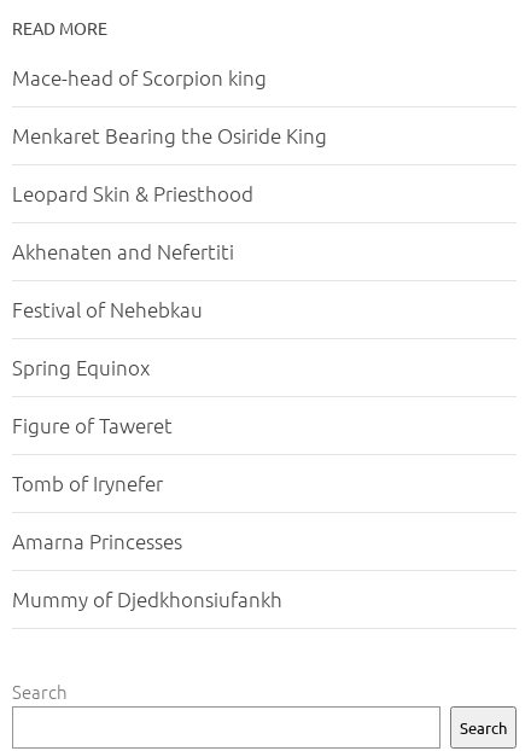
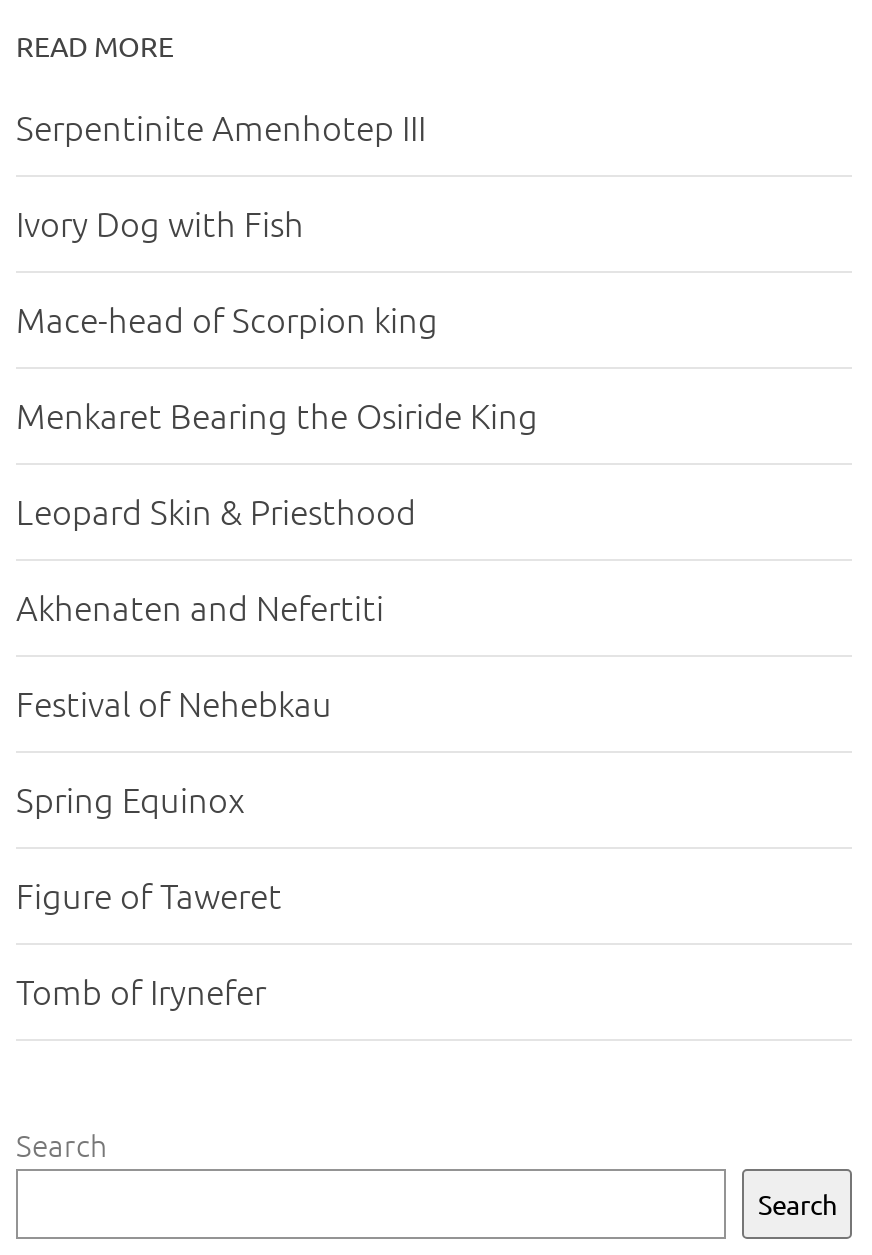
+ Serpentinite Amenhotep III
+ Ivory Dog with Fish

moved down: Mace-head of Scorpion king | Menkaret Bearing the Osiride King | Leopard Skin & Priesthood | Akhenaten and Nefertiti | Festival of Nehebkau | Spring Equinox | Figure of Taweret | Tomb of Irynefer

- Amarna Princesses
- Mummy of Djedkhonsiufankh
